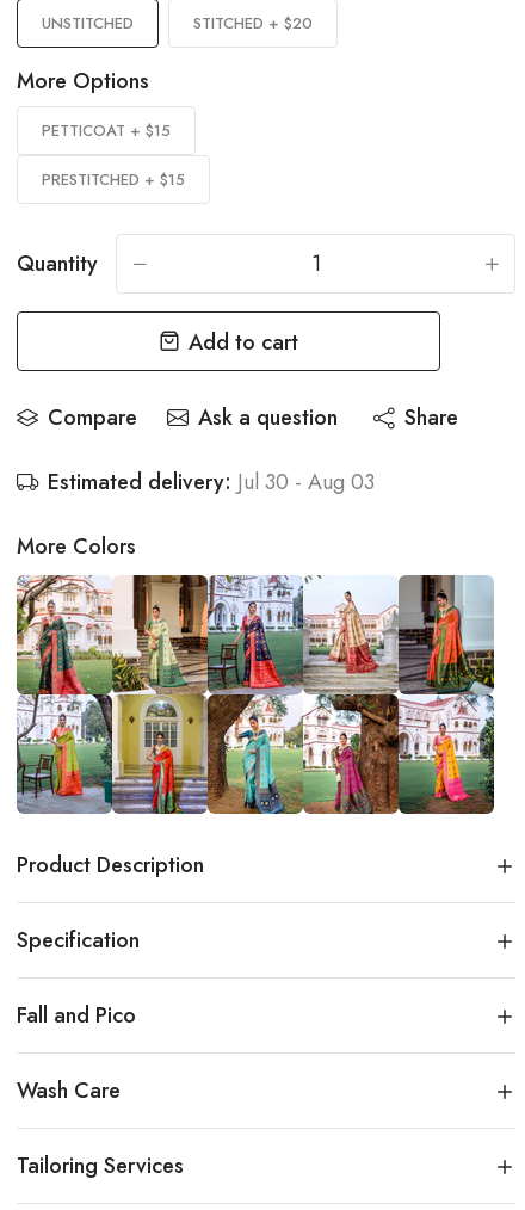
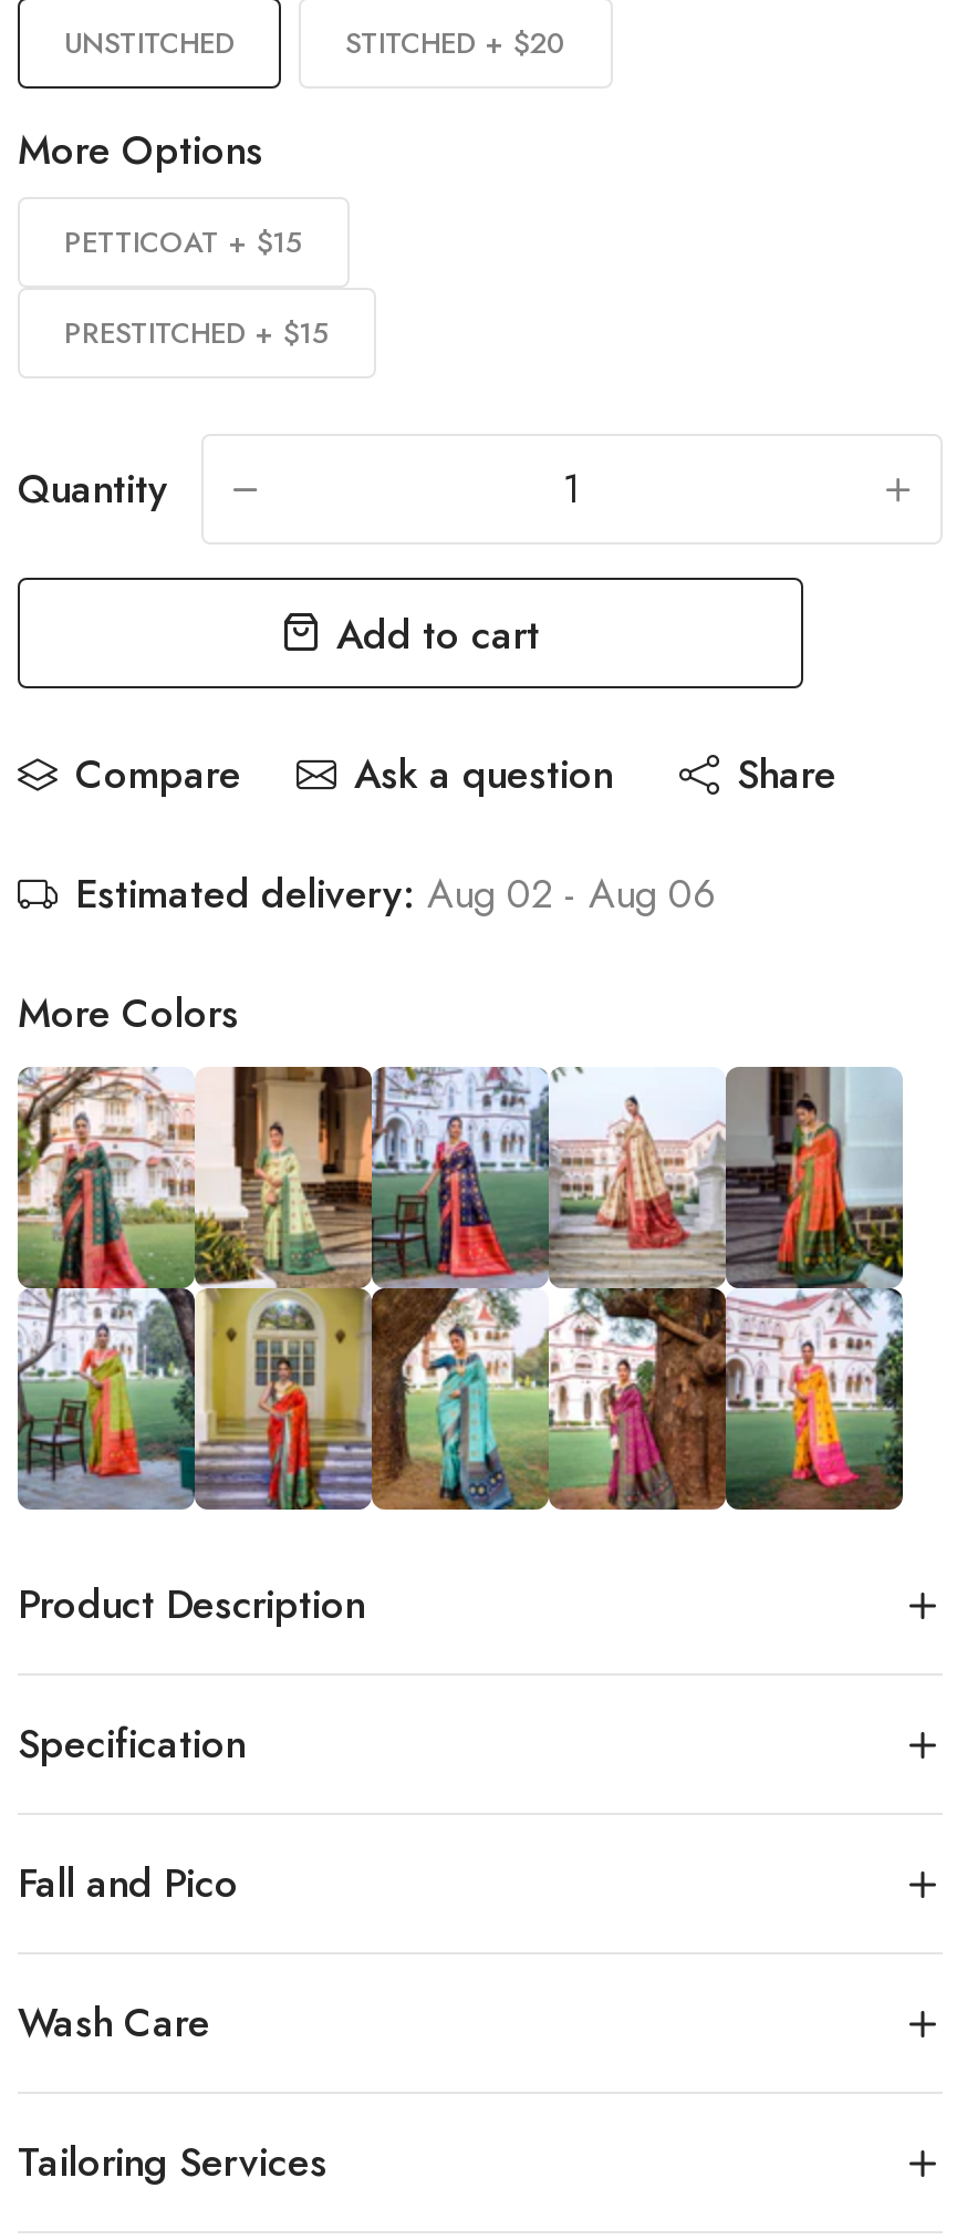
- Estimated delivery: Jul 30 - Aug 03
+ Estimated delivery: Aug 02 - Aug 06
